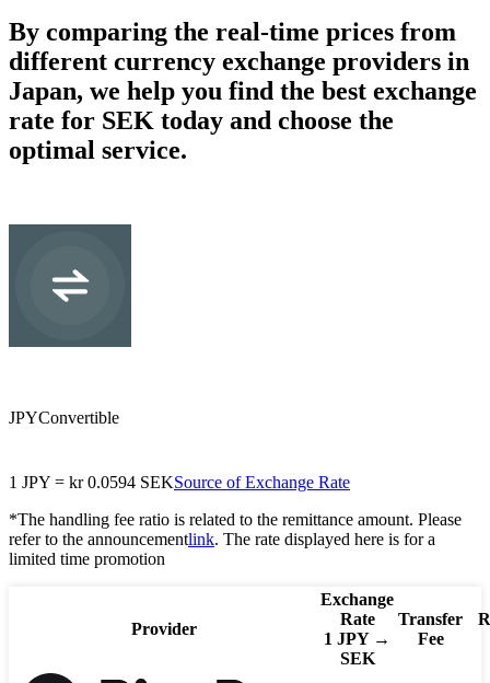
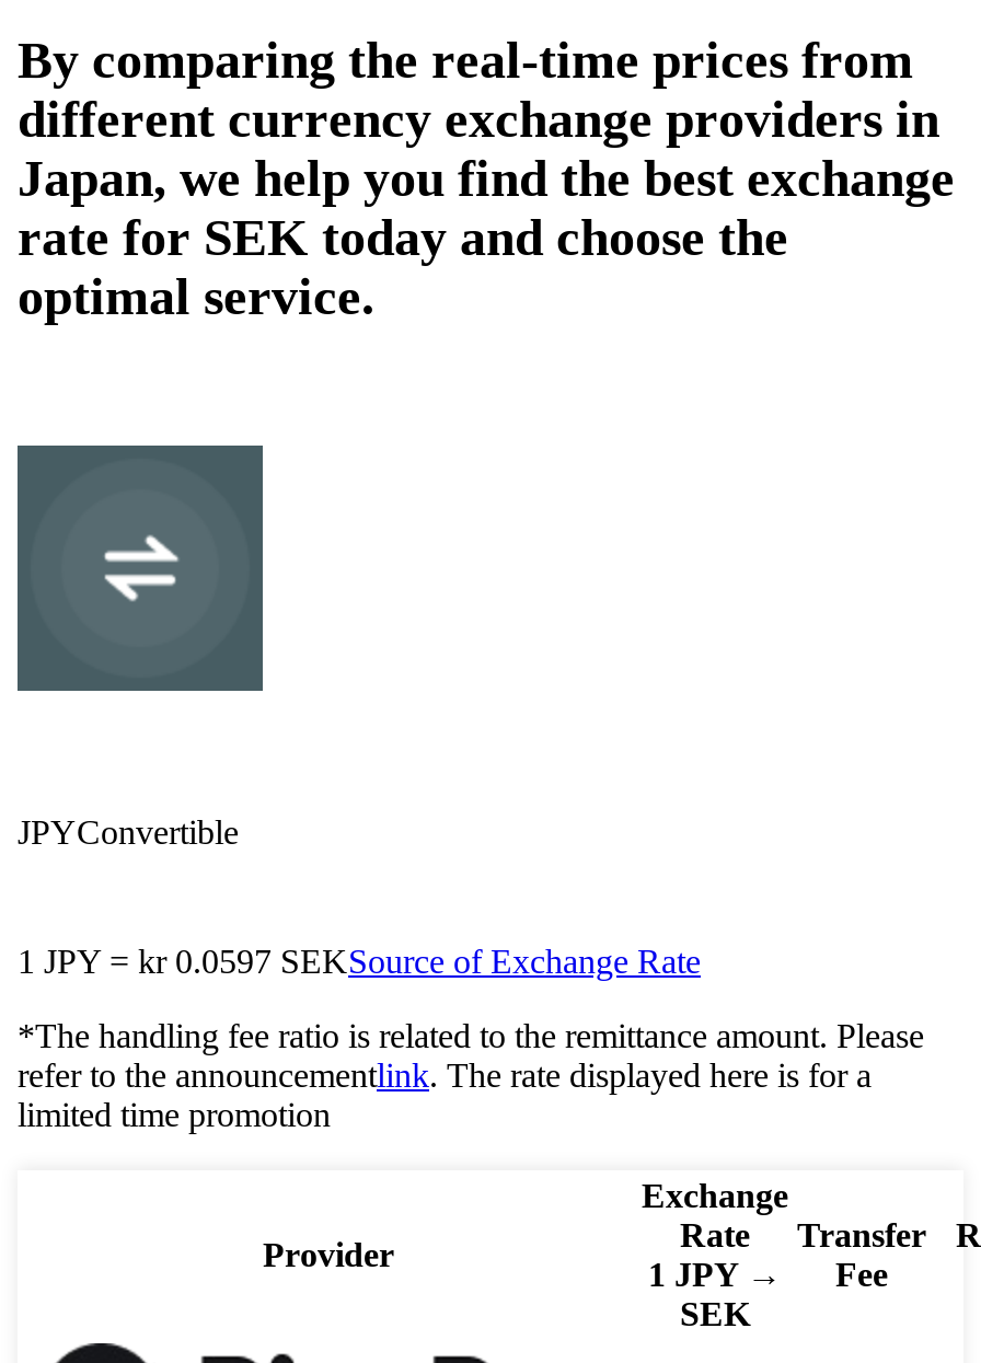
- 1 JPY = kr 0.0594 SEKSource of Exchange Rate
+ 1 JPY = kr 0.0597 SEKSource of Exchange Rate
